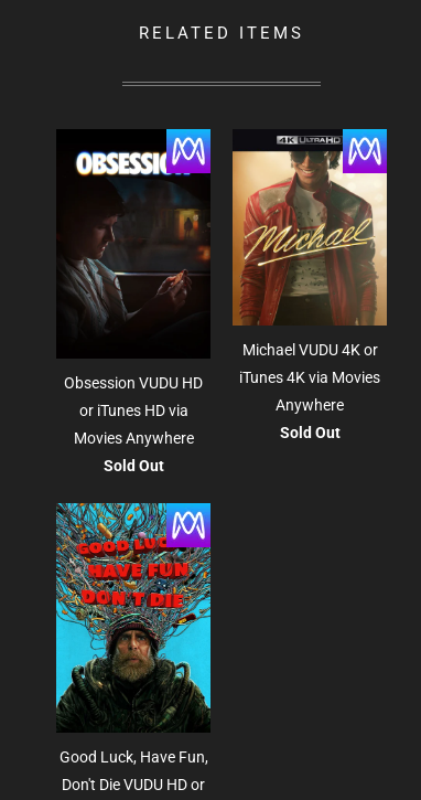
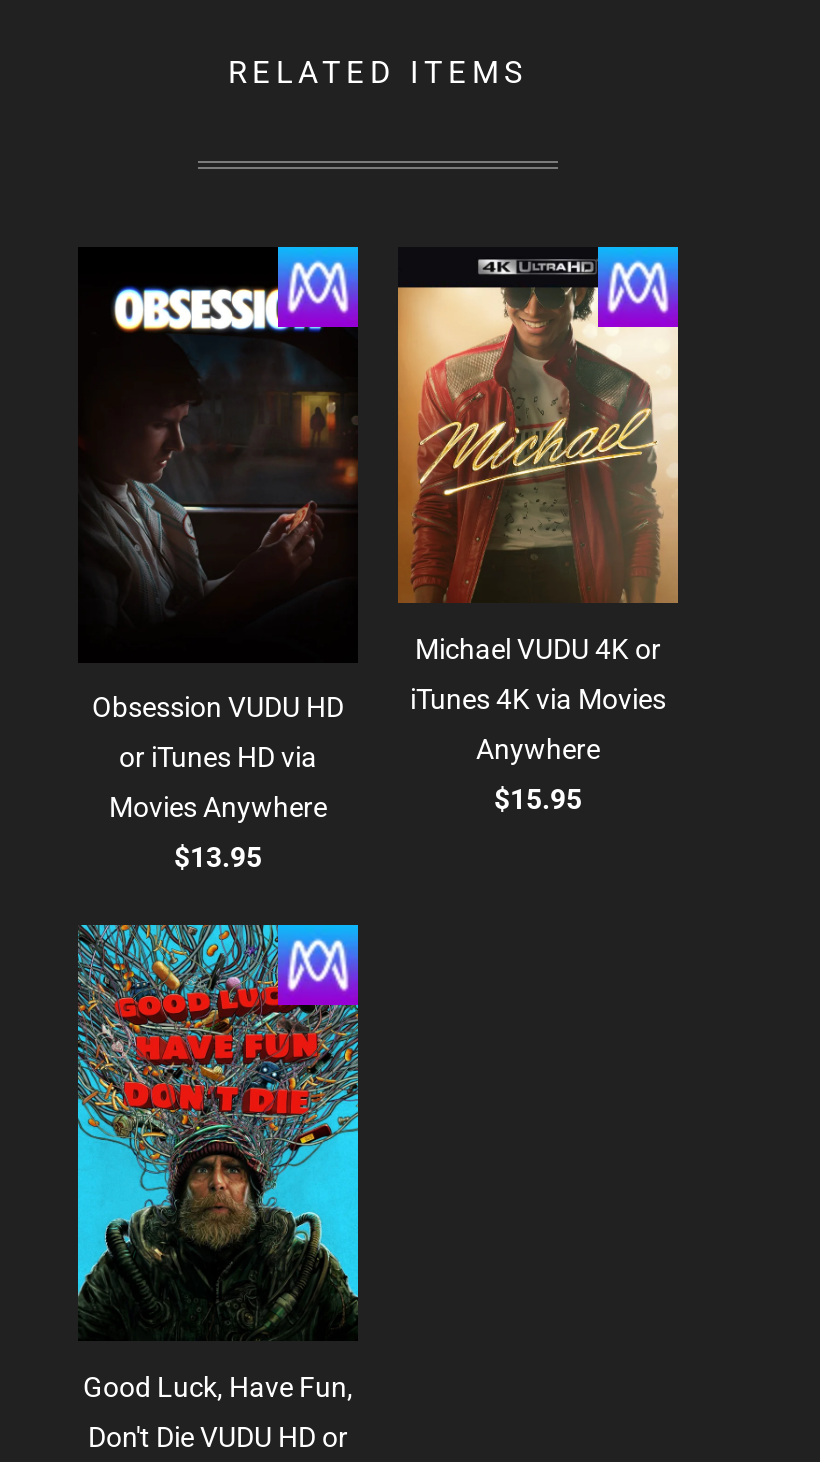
- Sold Out
+ $15.95

- Sold Out
+ $13.95
